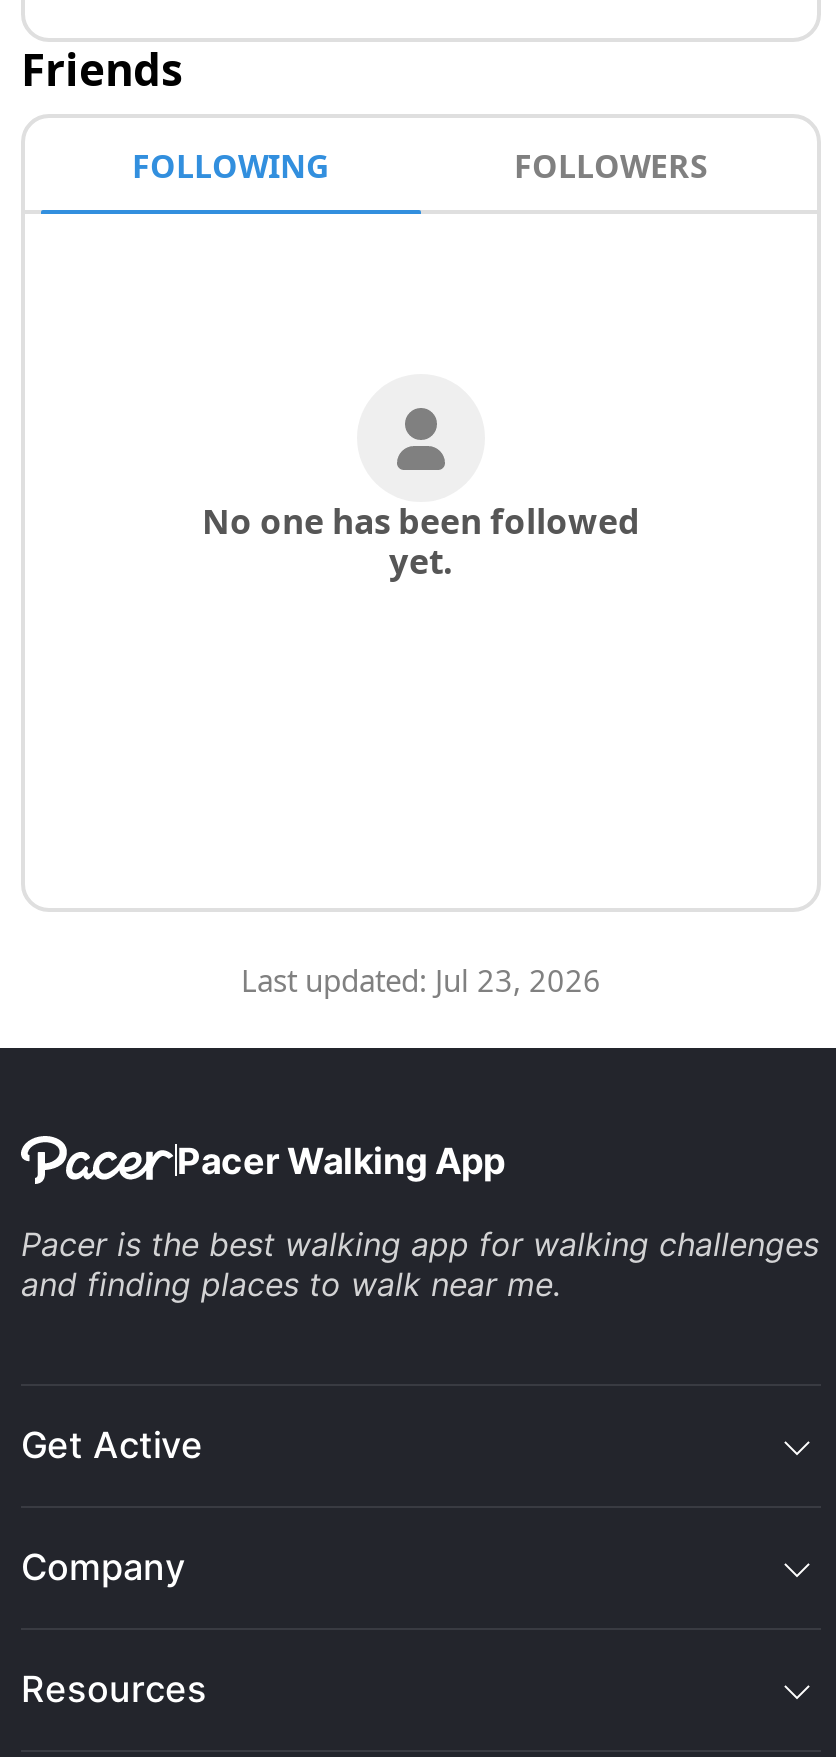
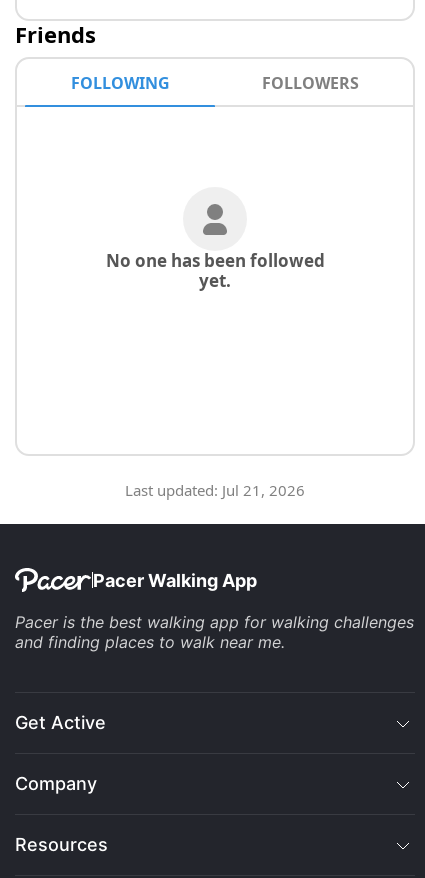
- Last updated: Jul 23, 2026
+ Last updated: Jul 21, 2026
